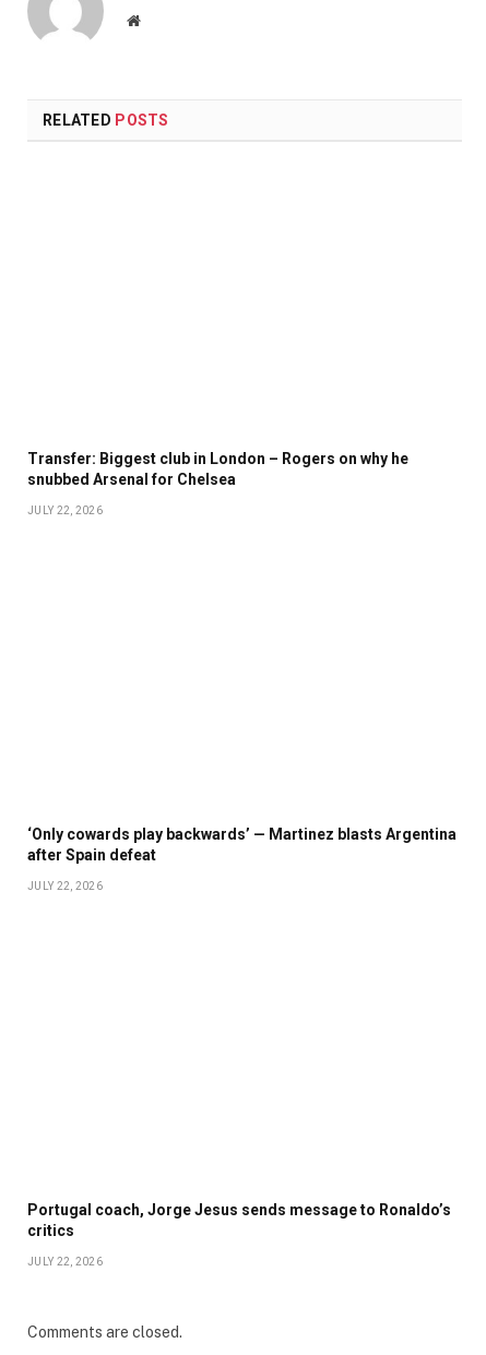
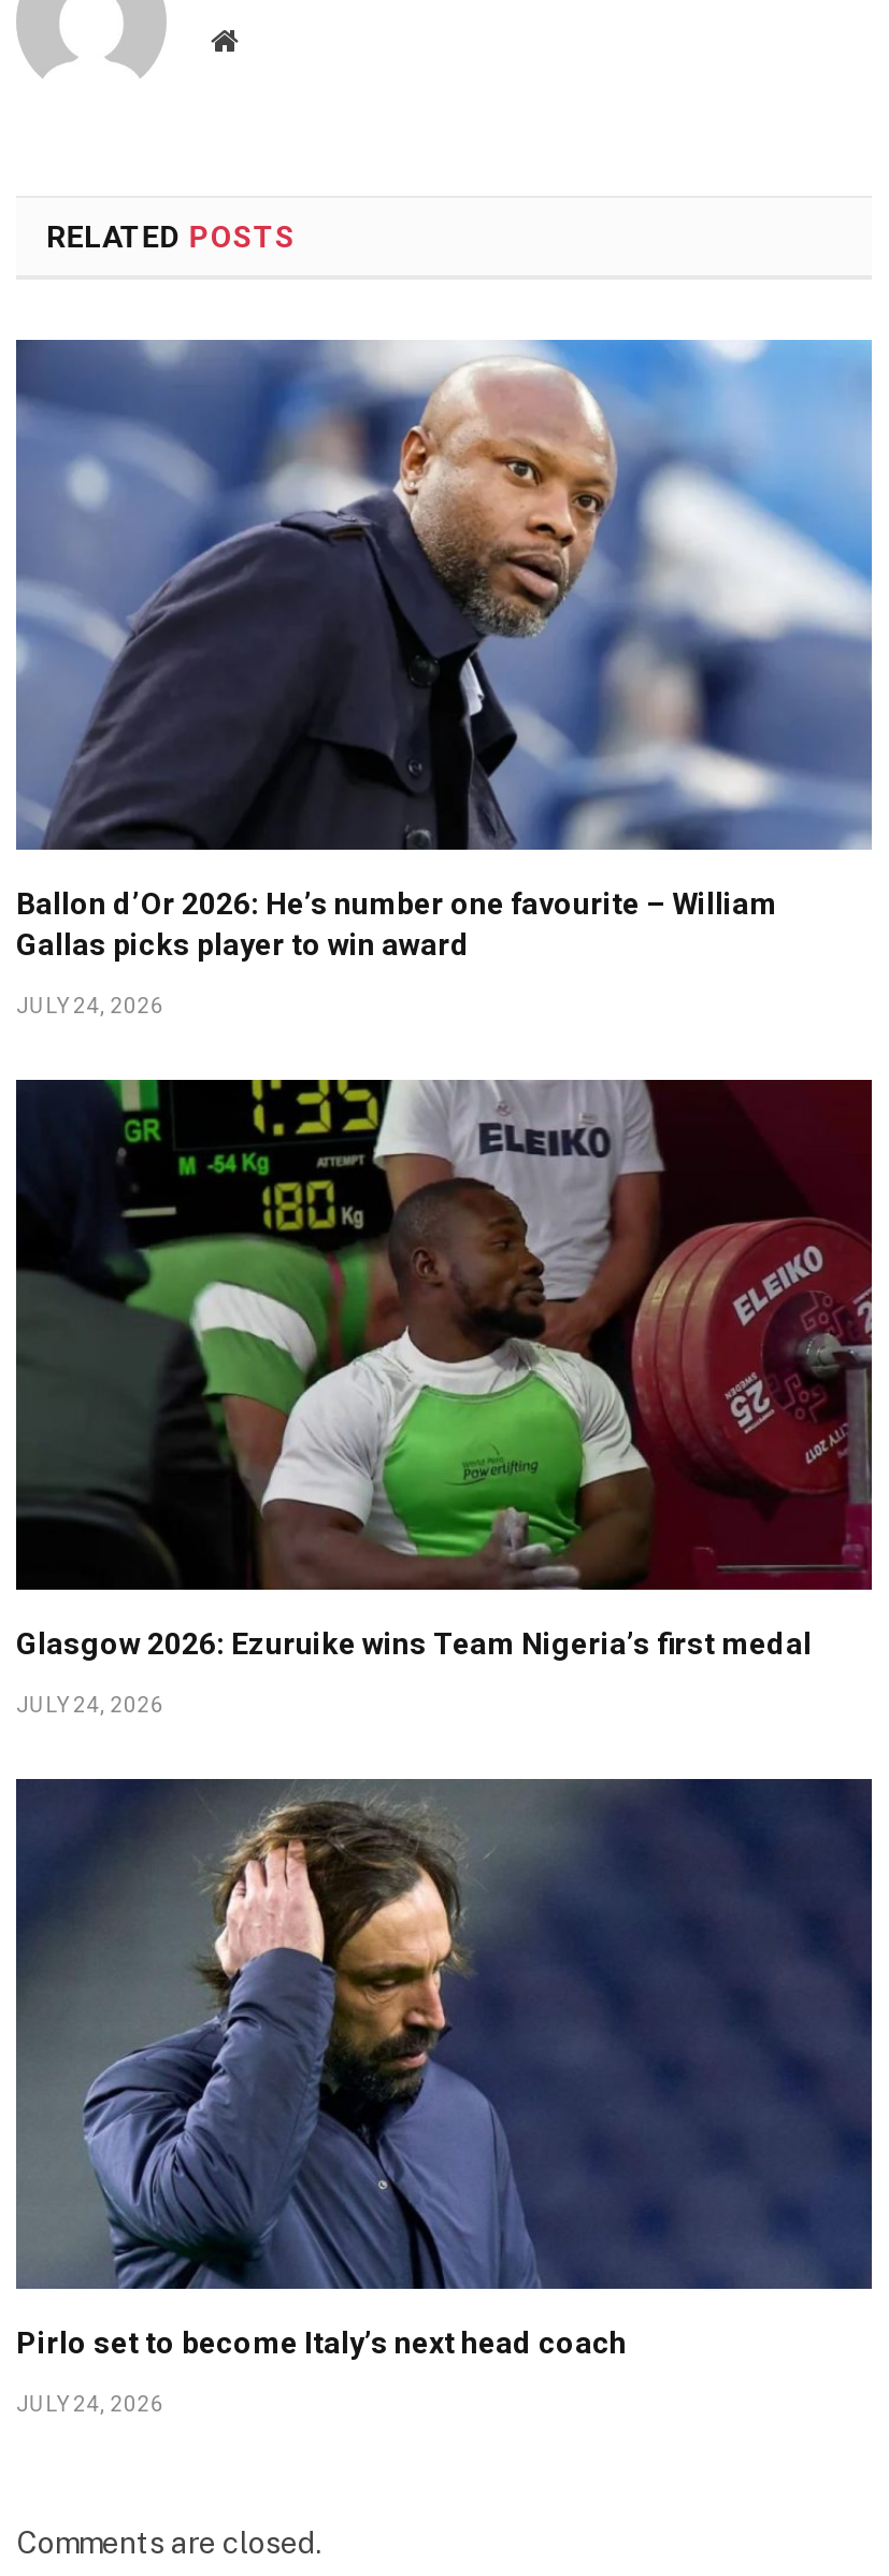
+ [image]

+ [image]

+ [image]

- Transfer: Biggest club in London – Rogers on why he
- snubbed Arsenal for Chelsea
+ Ballon d’Or 2026: He’s number one favourite – William
+ Gallas picks player to win award

- JULY 22, 2026
+ JULY 24, 2026

- ‘Only cowards play backwards’ — Martinez blasts Argentina
- after Spain defeat
+ Glasgow 2026: Ezuruike wins Team Nigeria’s first medal

- JULY 22, 2026
+ JULY 24, 2026

- Portugal coach, Jorge Jesus sends message to Ronaldo’s
- critics
+ Pirlo set to become Italy’s next head coach

- JULY 22, 2026
+ JULY 24, 2026
